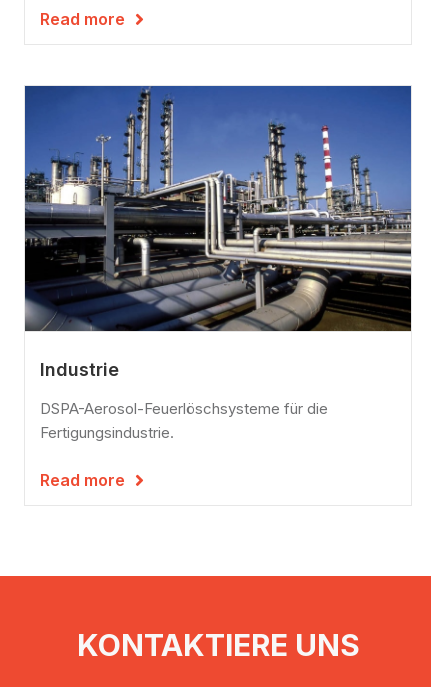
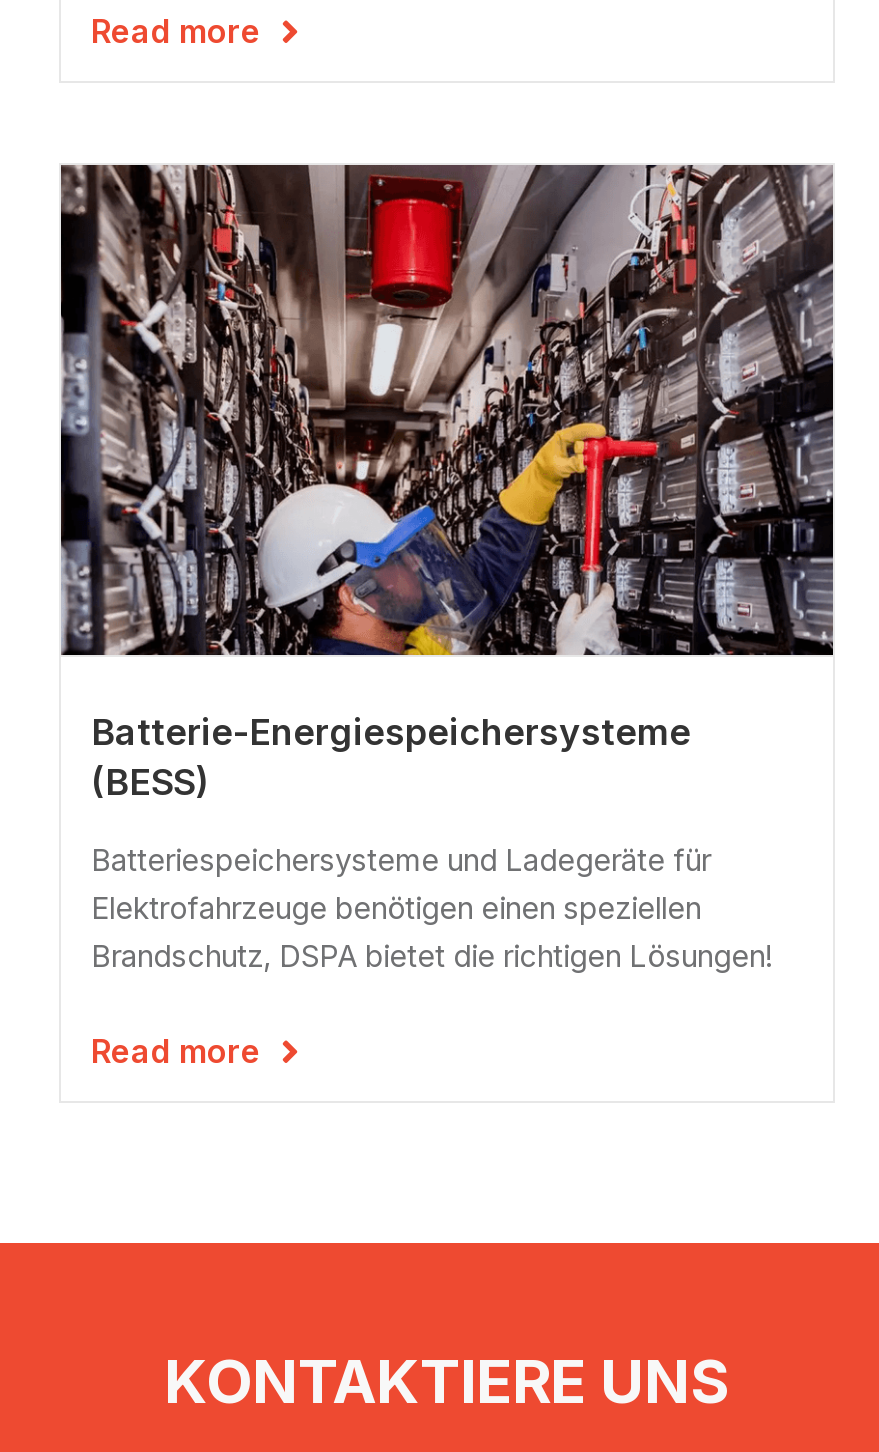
- [image]
- Industrie
+ [image]
+ Batterie-Energiespeichersysteme
+ (BESS)

- DSPA-Aerosol-Feuerlöschsysteme für die
- Fertigungsindustrie.
+ Batteriespeichersysteme und Ladegeräte für
+ Elektrofahrzeuge benötigen einen speziellen
+ Brandschutz, DSPA bietet die richtigen Lösungen!
